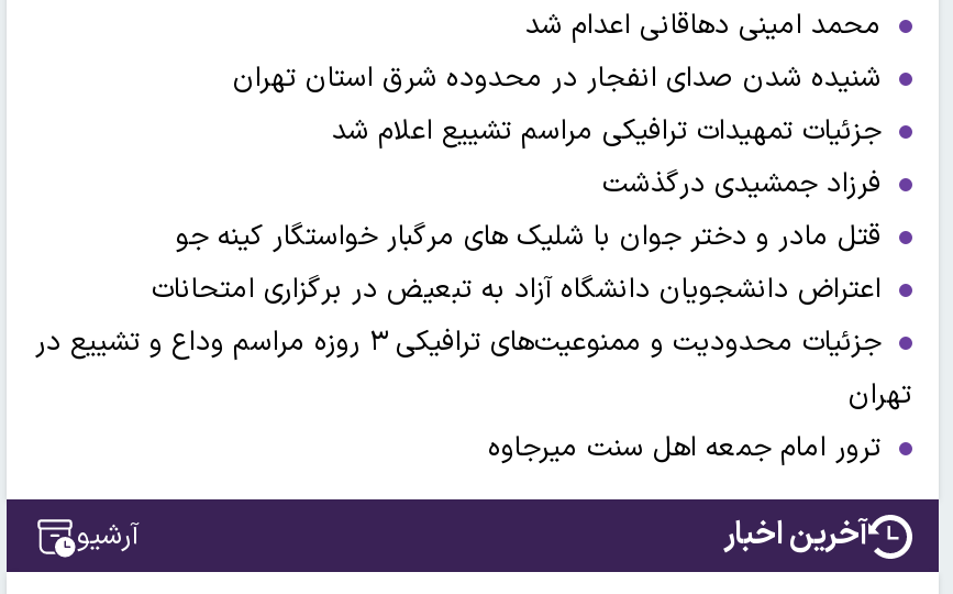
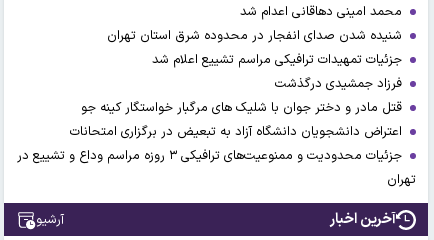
- ترور امام جمعه اهل سنت میرجاوه
